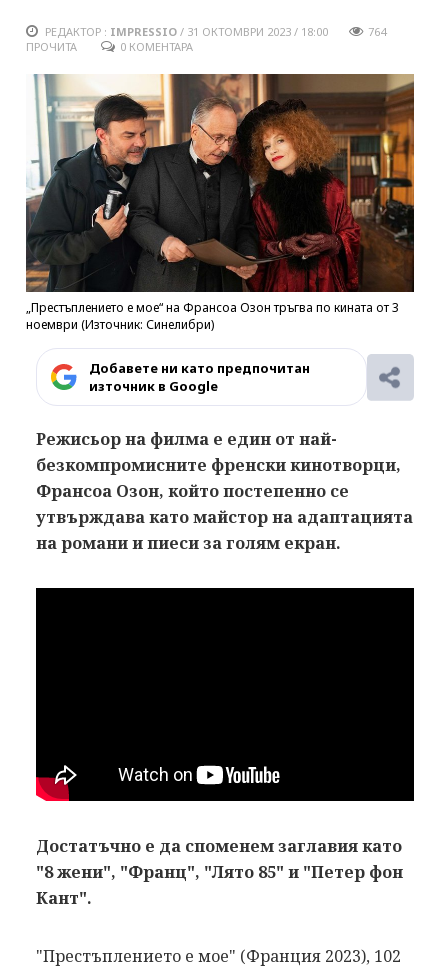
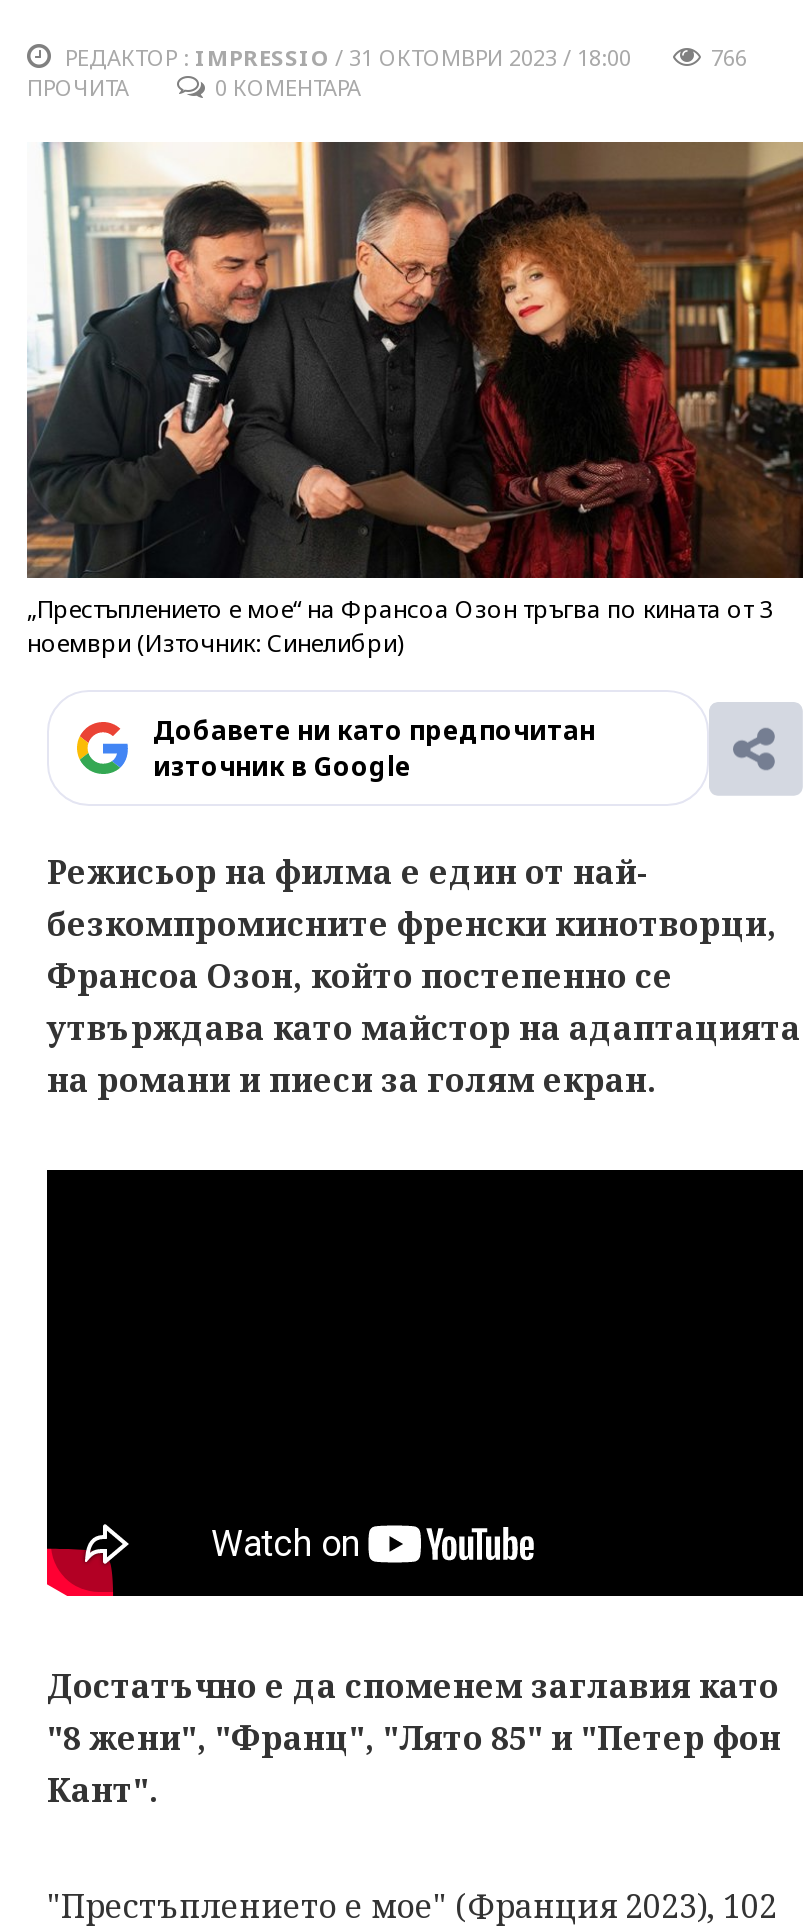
- 764
+ 766
